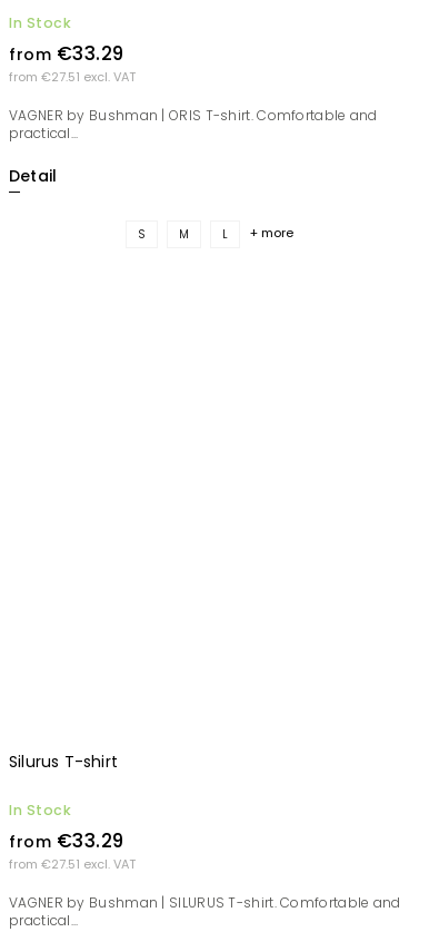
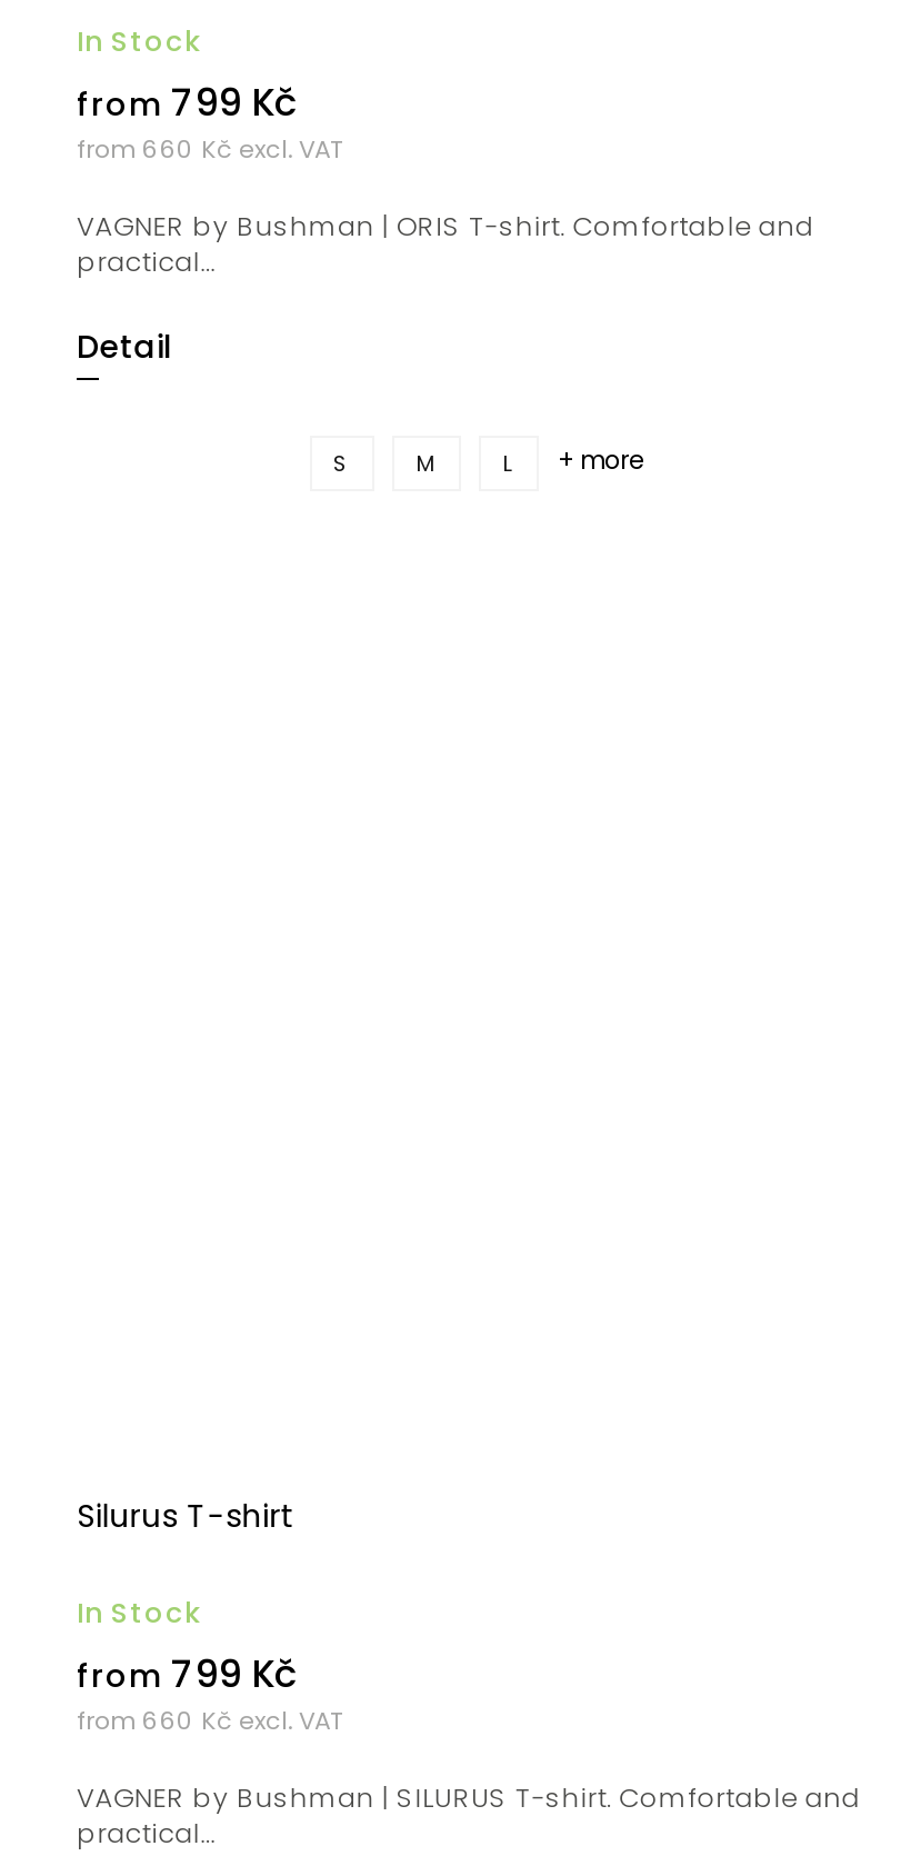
- from €33.29
+ from 799 Kč

- from €27.51 excl. VAT
+ from 660 Kč excl. VAT

- from €33.29
+ from 799 Kč

- from €27.51 excl. VAT
+ from 660 Kč excl. VAT
